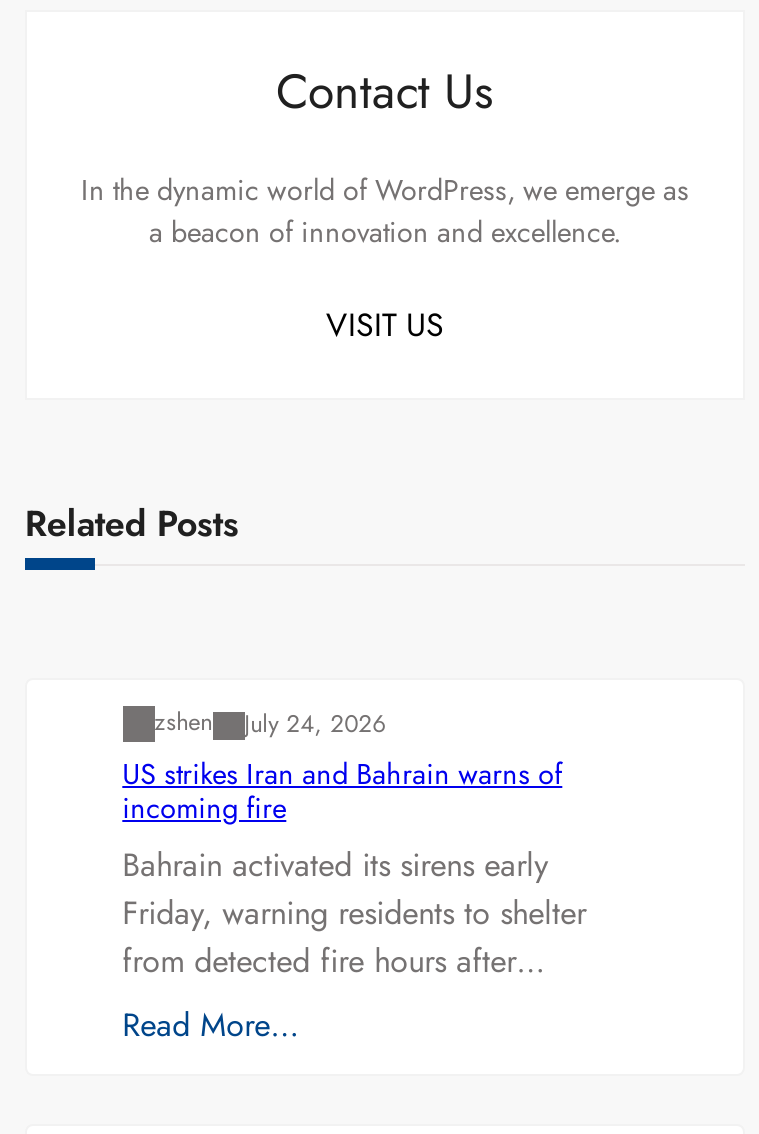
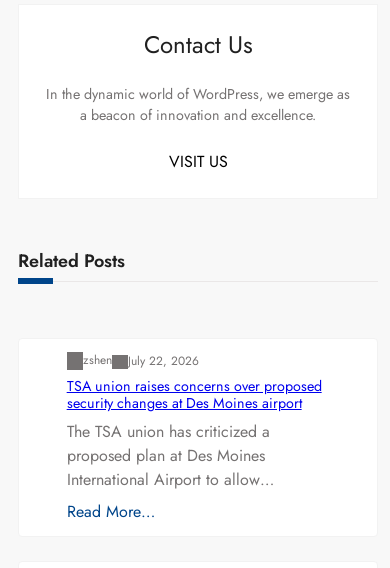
- July 24, 2026
- US strikes Iran and Bahrain warns of
- incoming fire
- Bahrain activated its sirens early
- Friday, warning residents to shelter
- from detected fire hours after…
+ July 22, 2026
+ TSA union raises concerns over proposed
+ security changes at Des Moines airport
+ The TSA union has criticized a
+ proposed plan at Des Moines
+ International Airport to allow…
